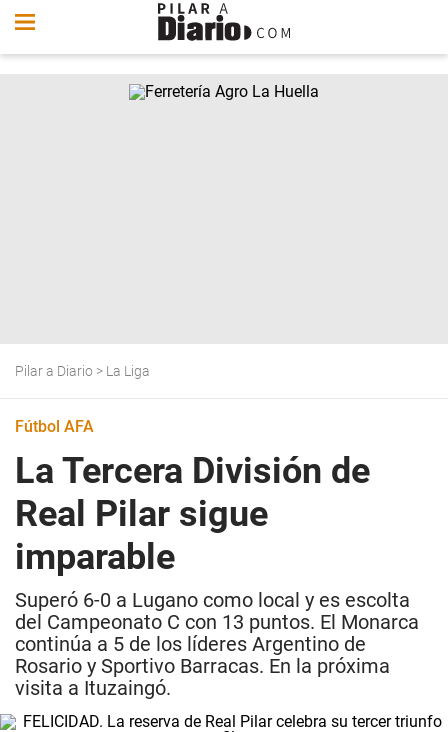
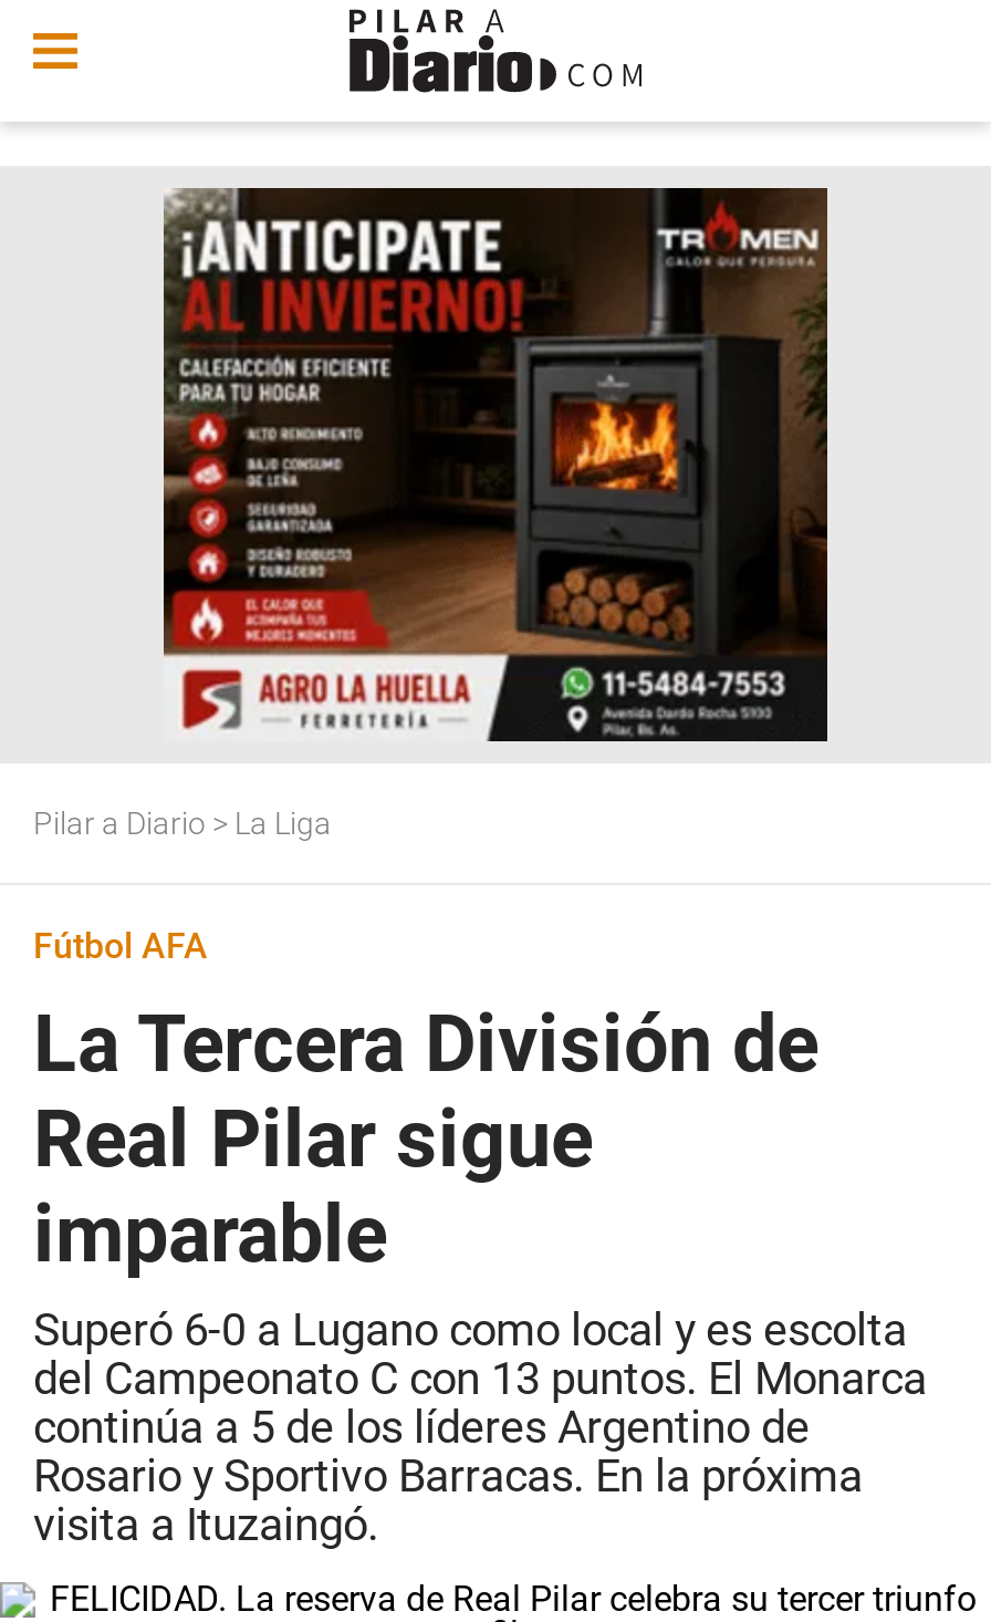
+ [image]
